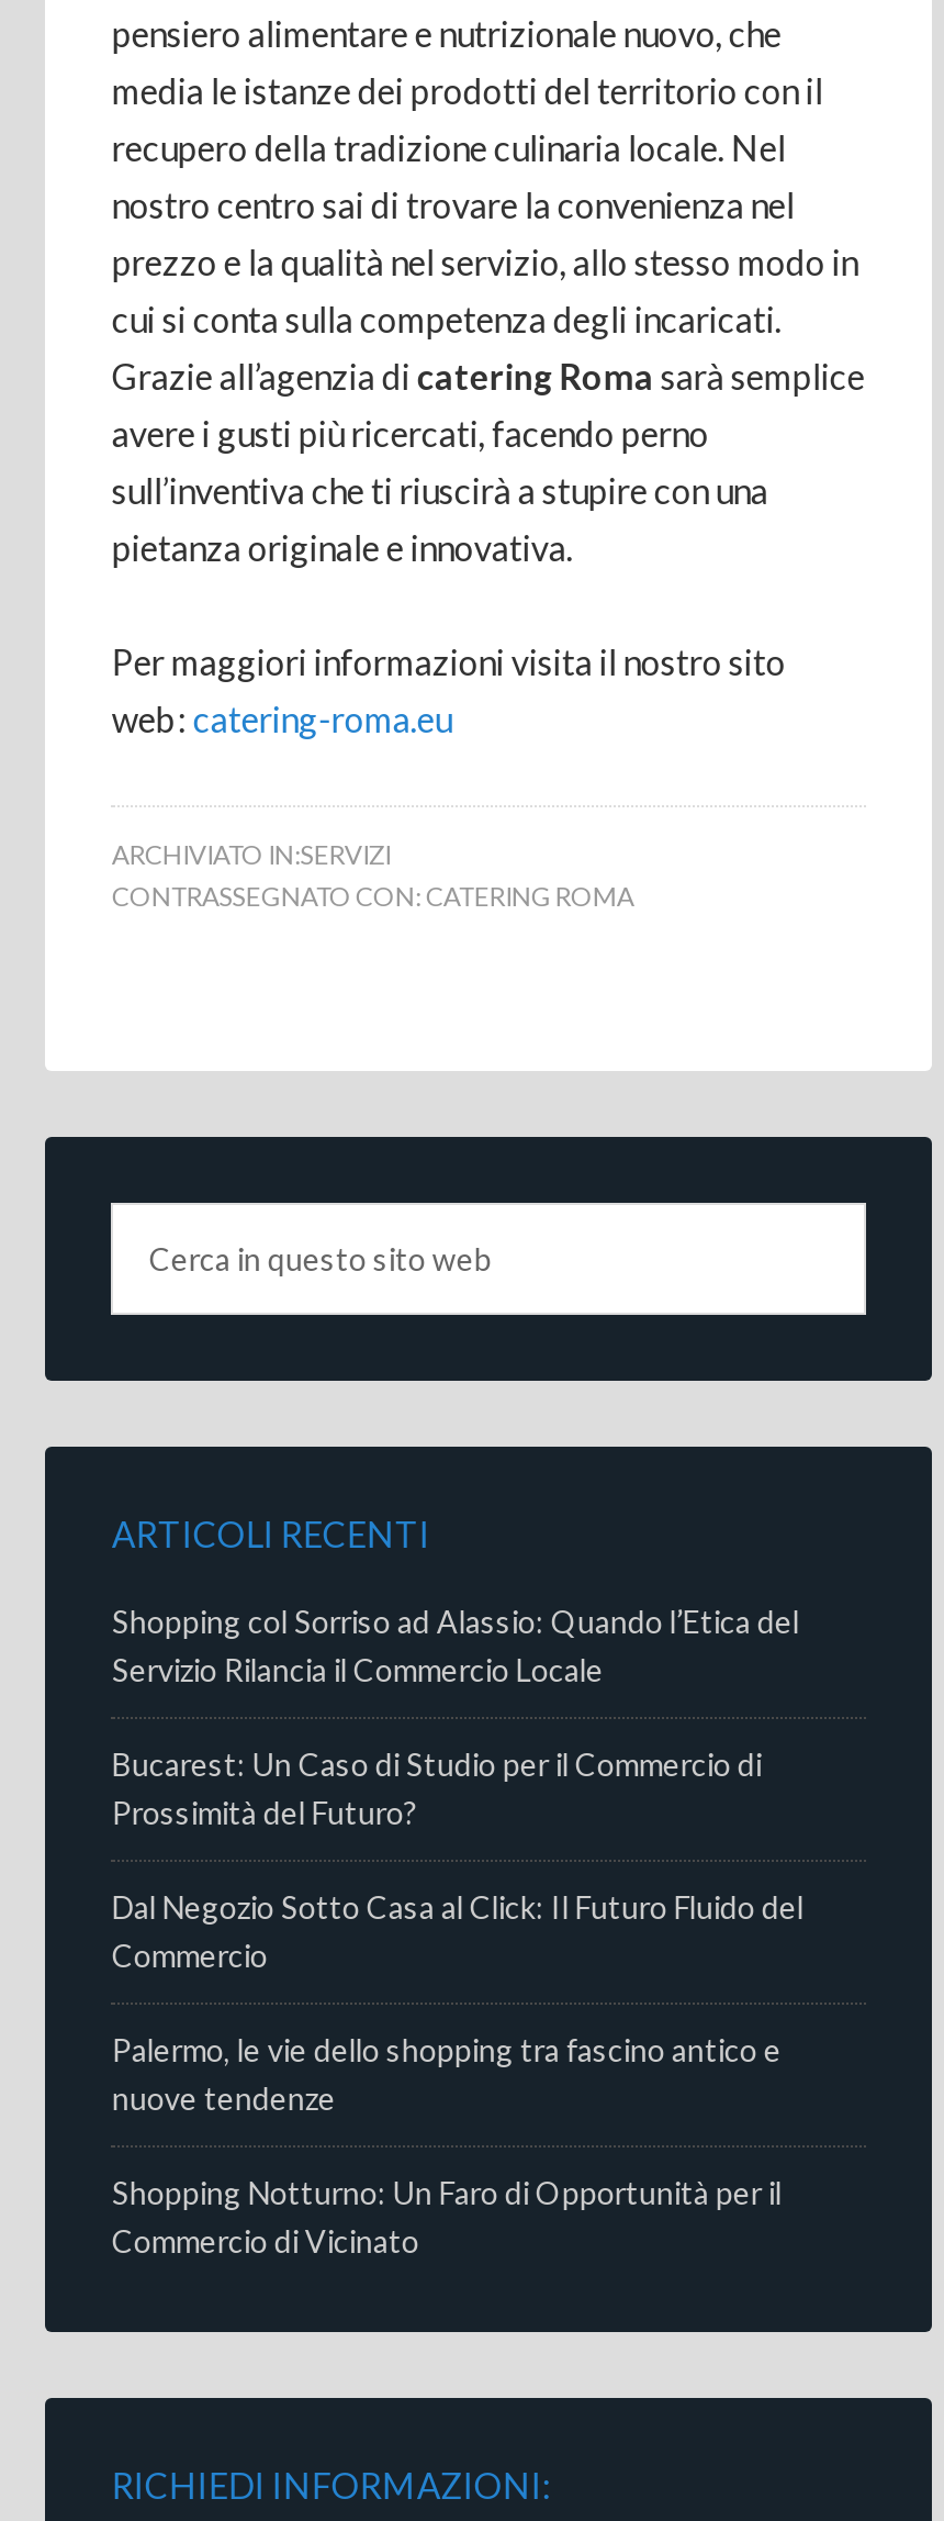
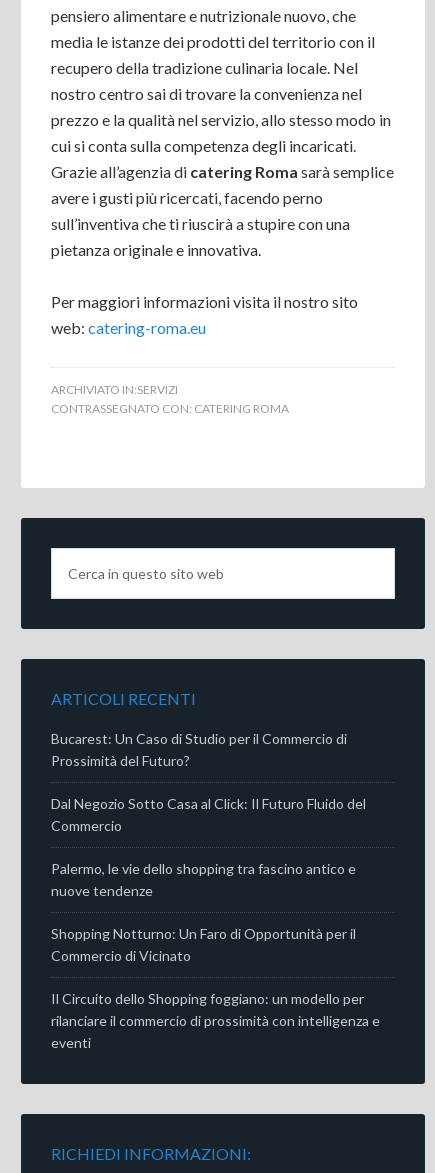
- Shopping col Sorriso ad Alassio: Quando l’Etica del
- Servizio Rilancia il Commercio Locale

moved up: Bucarest: Un Caso di Studio per il Commercio di | Prossimità del Futuro? | Dal Negozio Sotto Casa al Click: Il Futuro Fluido del | Commercio | Palermo, le vie dello shopping tra fascino antico e | nuove tendenze | Shopping Notturno: Un Faro di Opportunità per il | Commercio di Vicinato

+ Il Circuito dello Shopping foggiano: un modello per
+ rilanciare il commercio di prossimità con intelligenza e
+ eventi
